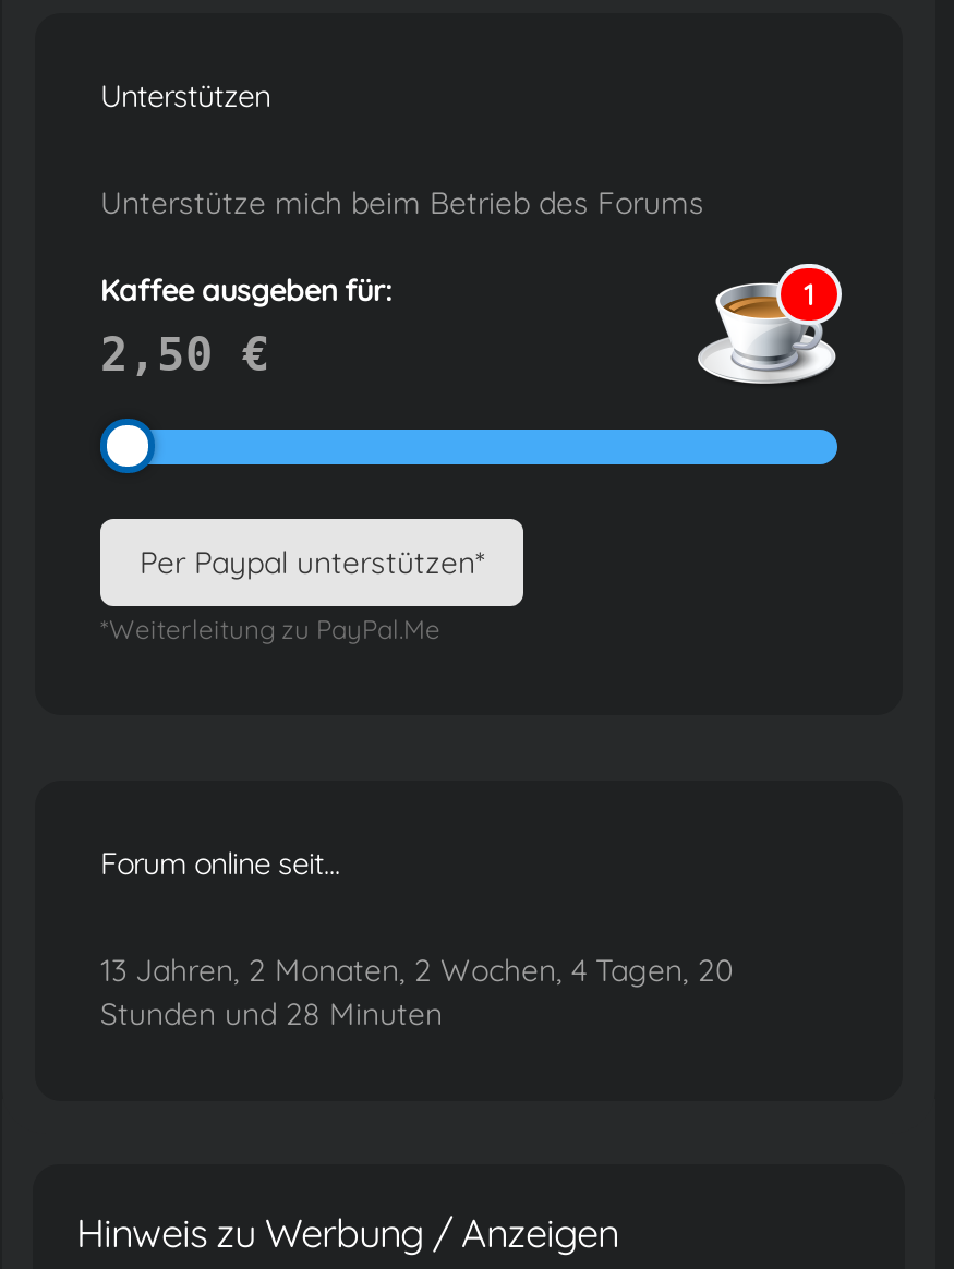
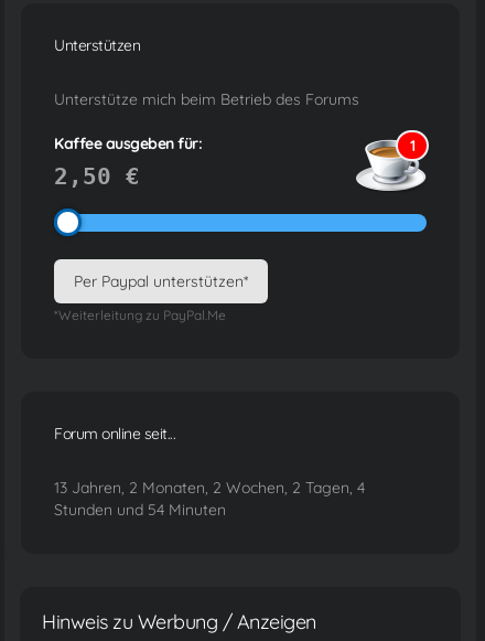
- 13 Jahren, 2 Monaten, 2 Wochen, 4 Tagen, 20
+ 13 Jahren, 2 Monaten, 2 Wochen, 2 Tagen, 4

- Stunden und 28 Minuten
+ Stunden und 54 Minuten
